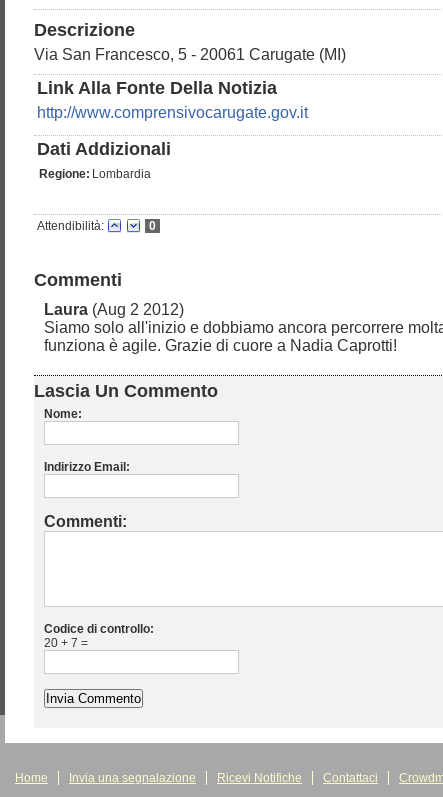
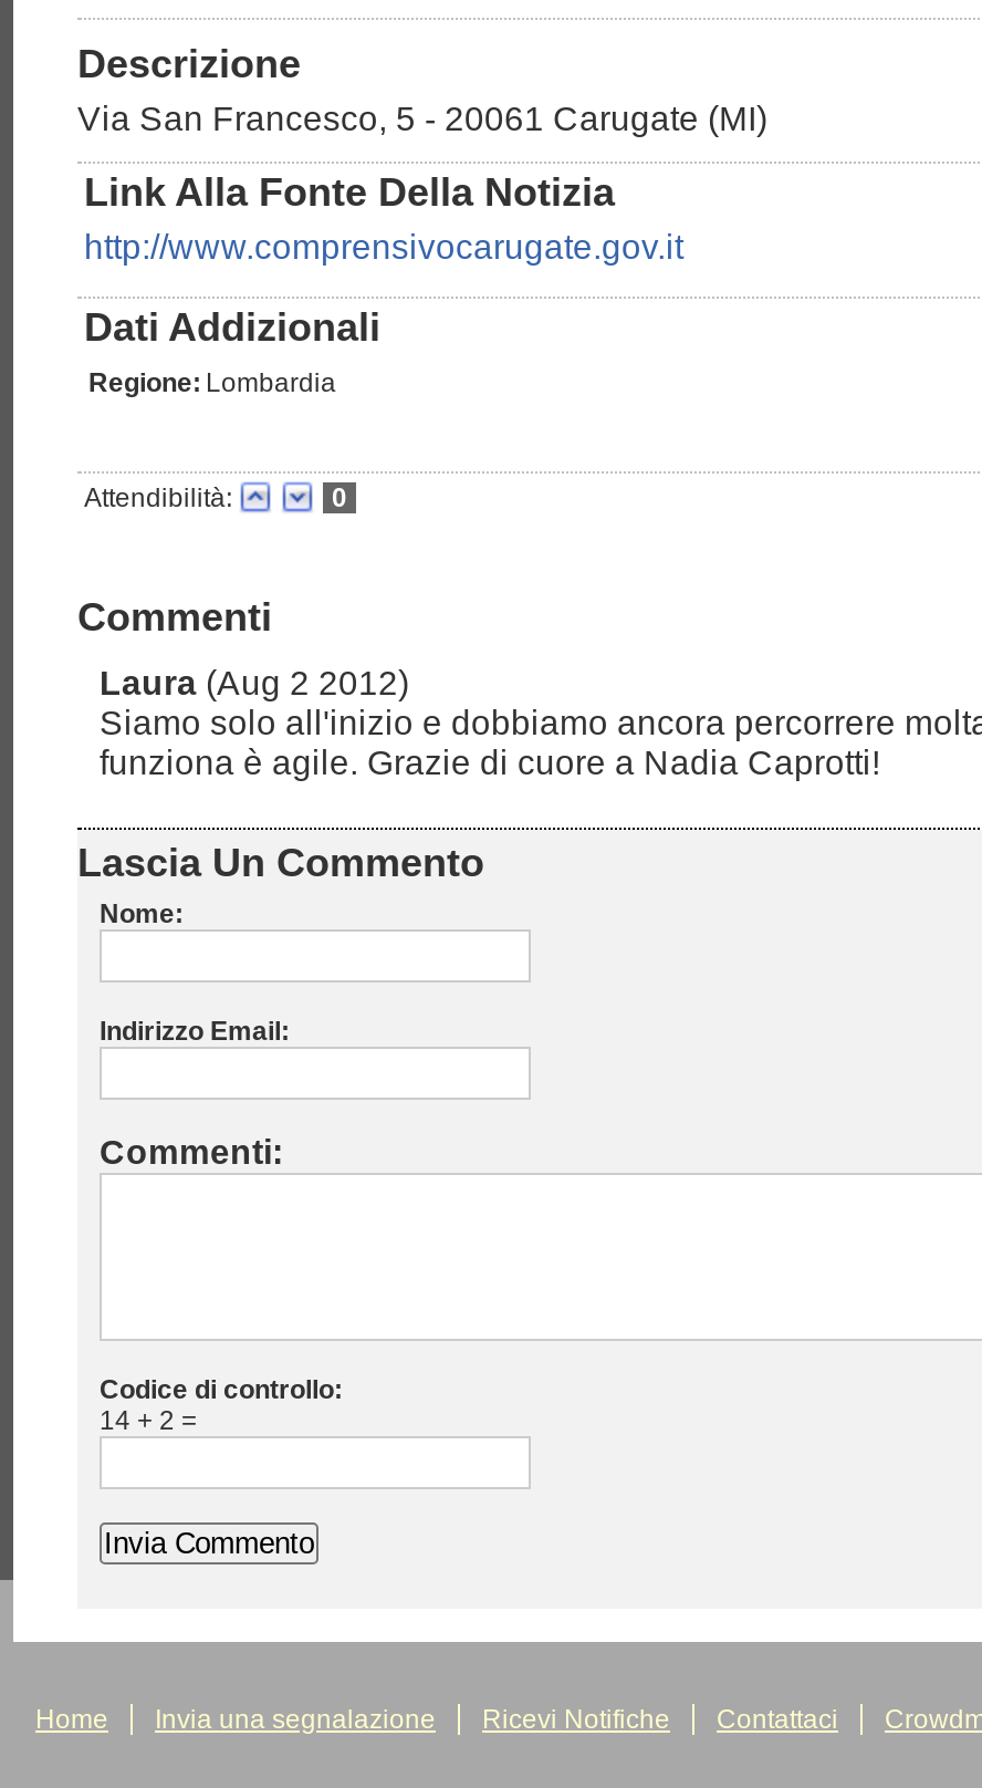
- 20 + 7 =
+ 14 + 2 =
